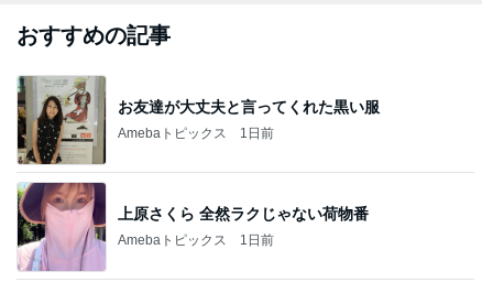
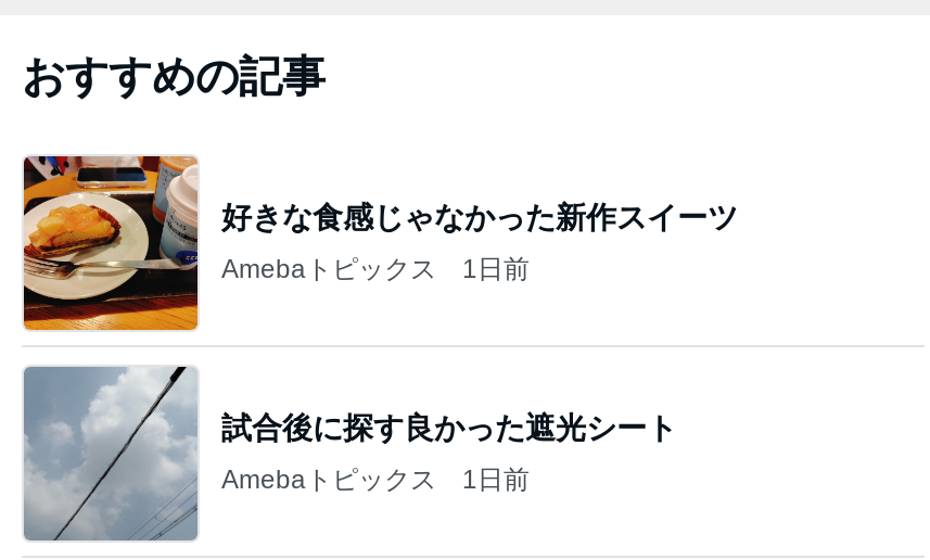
- [image]
- お友達が大丈夫と言ってくれた黒い服
+ [image]
+ 好きな食感じゃなかった新作スイーツ

- [image]
- 上原さくら 全然ラクじゃない荷物番
+ [image]
+ 試合後に探す良かった遮光シート
